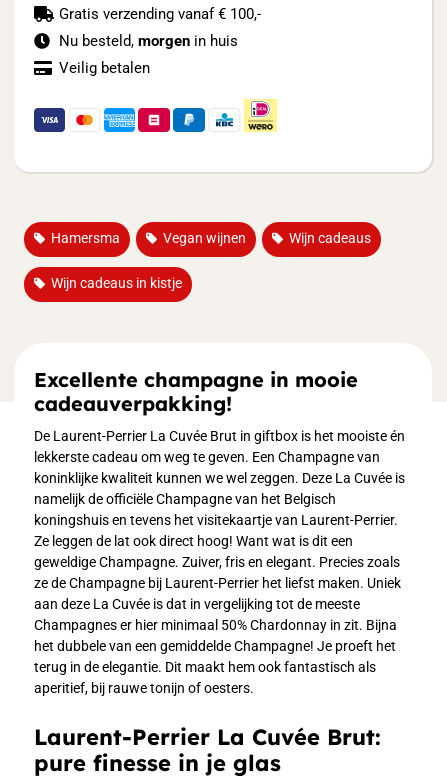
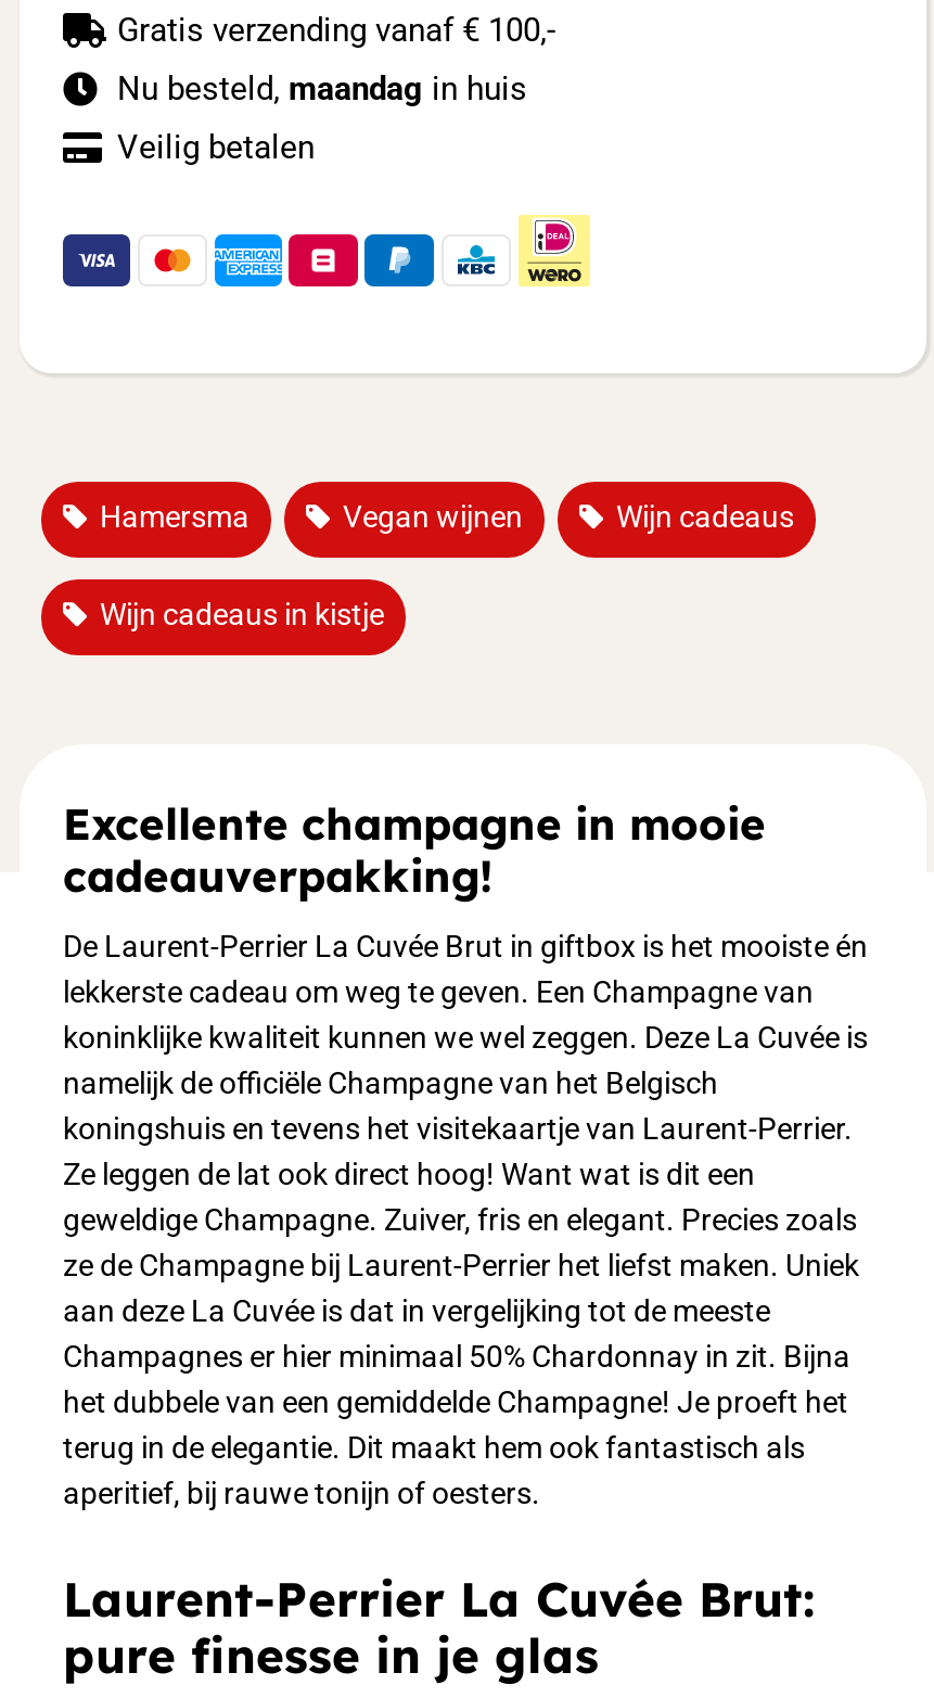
- Nu besteld, morgen in huis
+ Nu besteld, maandag in huis
